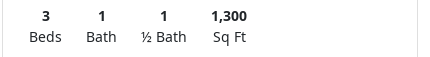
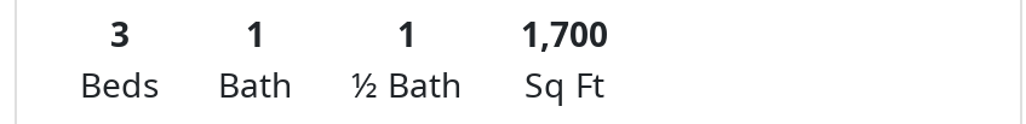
- 1,300
+ 1,700
